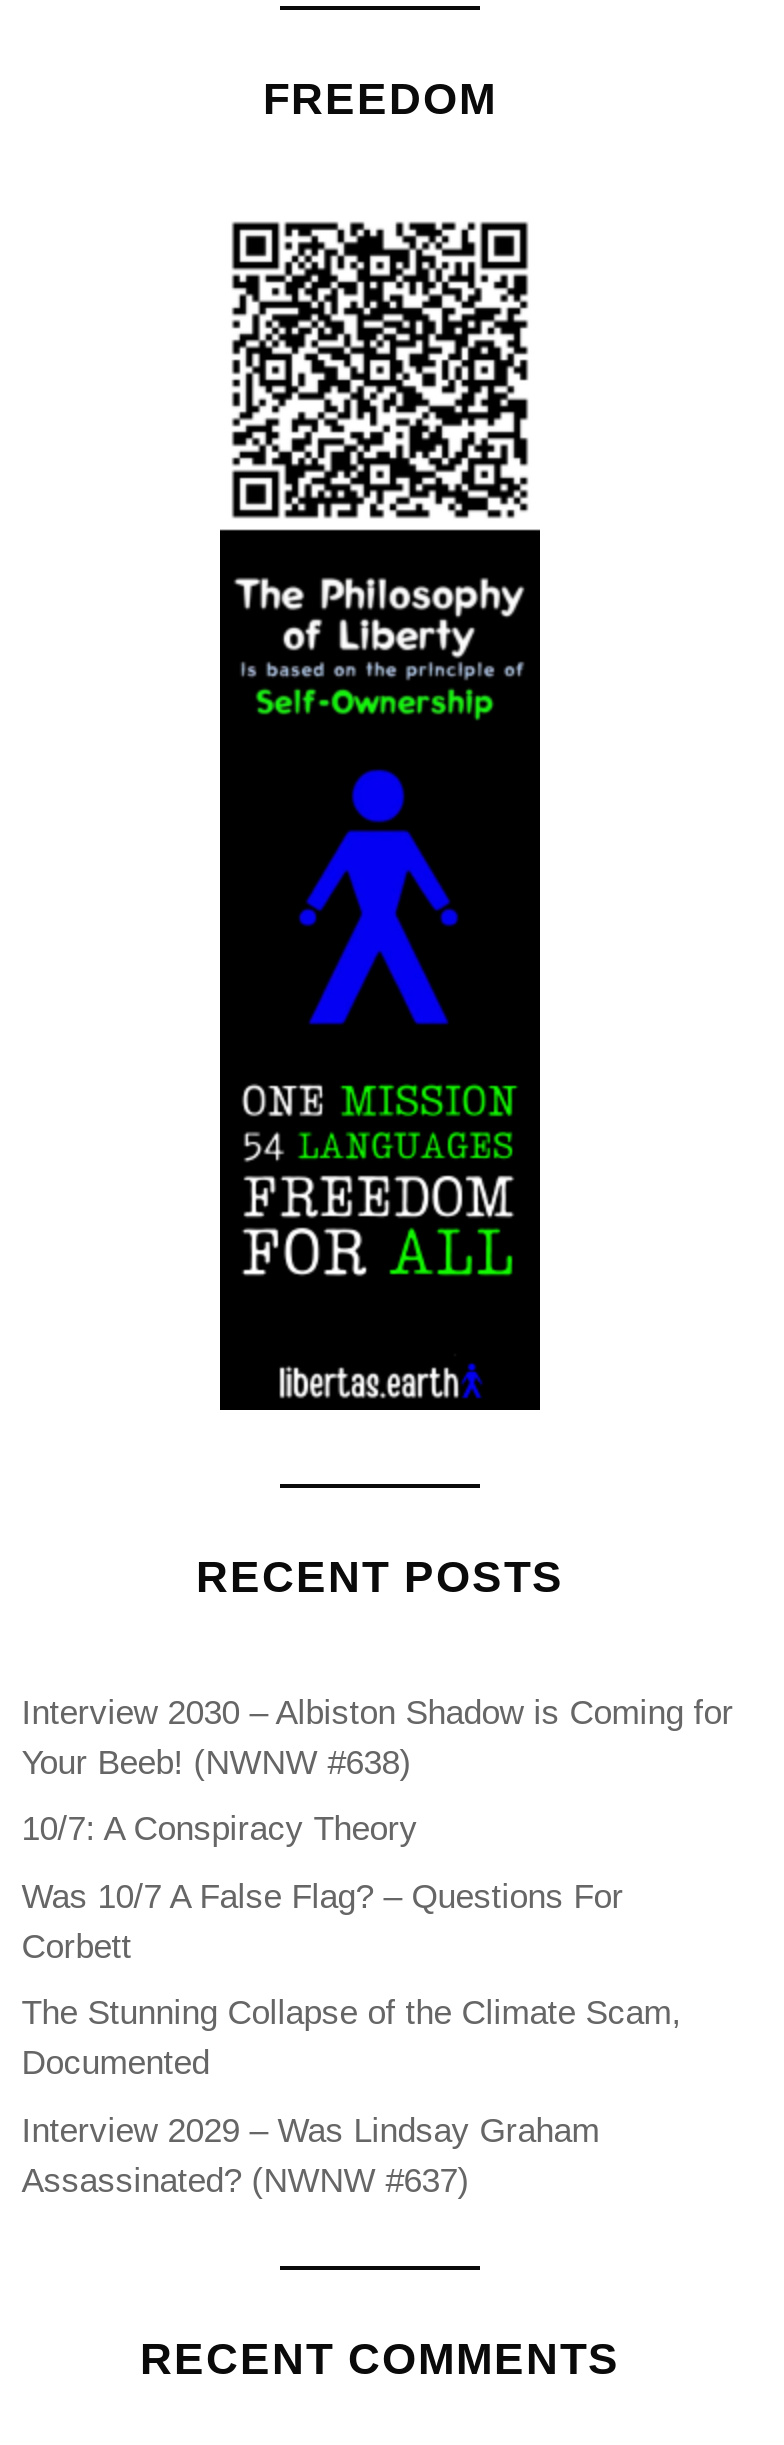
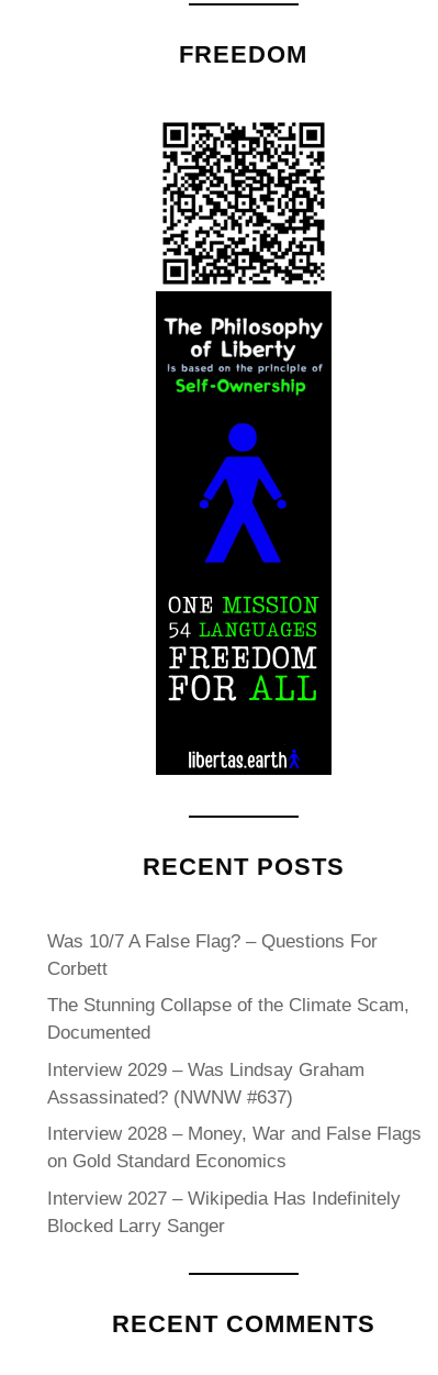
- Interview 2030 – Albiston Shadow is Coming for
- Your Beeb! (NWNW #638)
- 10/7: A Conspiracy Theory

moved up: Was 10/7 A False Flag? – Questions For | Corbett | The Stunning Collapse of the Climate Scam, | Documented | Interview 2029 – Was Lindsay Graham | Assassinated? (NWNW #637)

+ Interview 2028 – Money, War and False Flags
+ on Gold Standard Economics
+ Interview 2027 – Wikipedia Has Indefinitely
+ Blocked Larry Sanger
